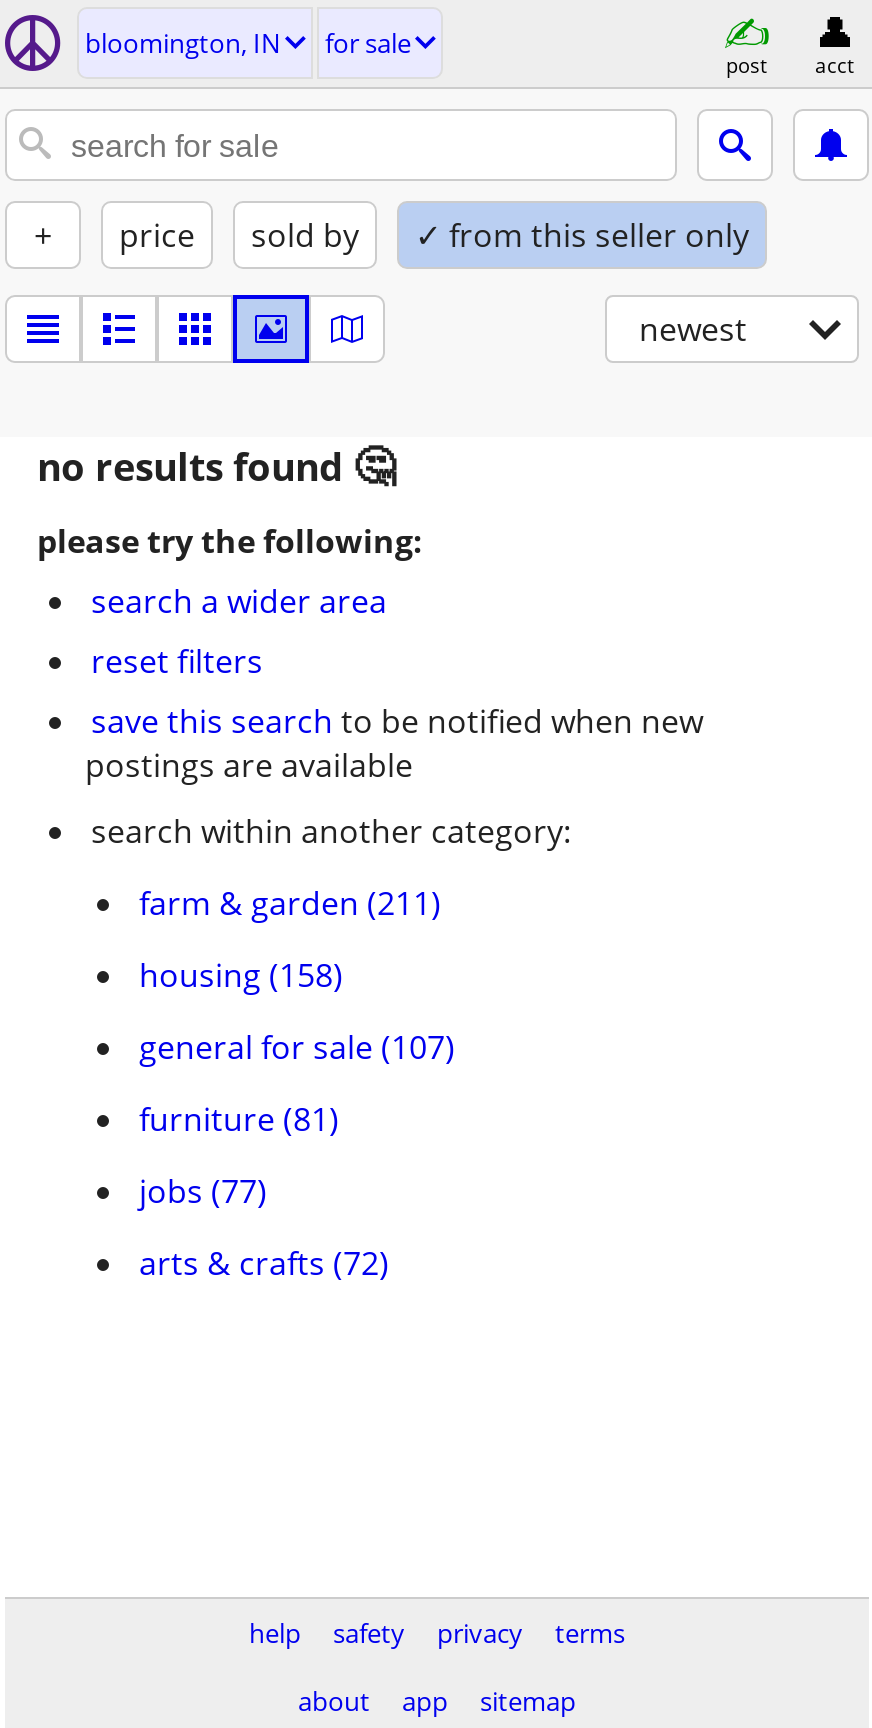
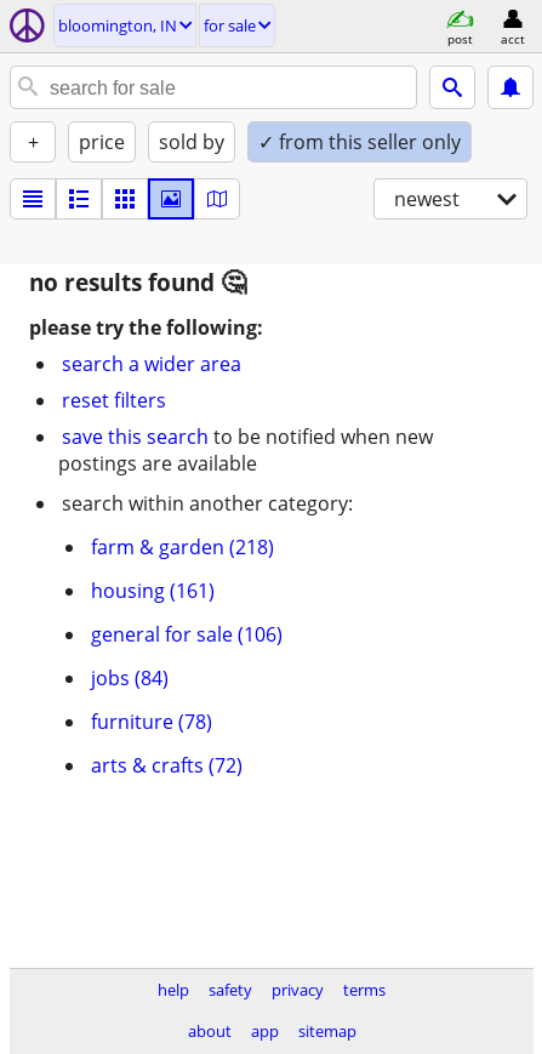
- farm & garden (211)
+ farm & garden (218)

- housing (158)
+ housing (161)

- general for sale (107)
+ general for sale (106)

- furniture (81)
+ jobs (84)

- jobs (77)
+ furniture (78)
